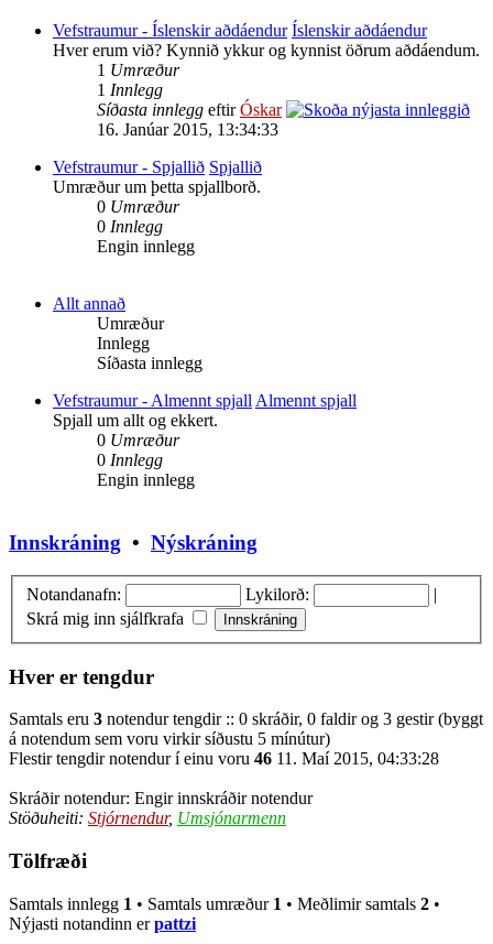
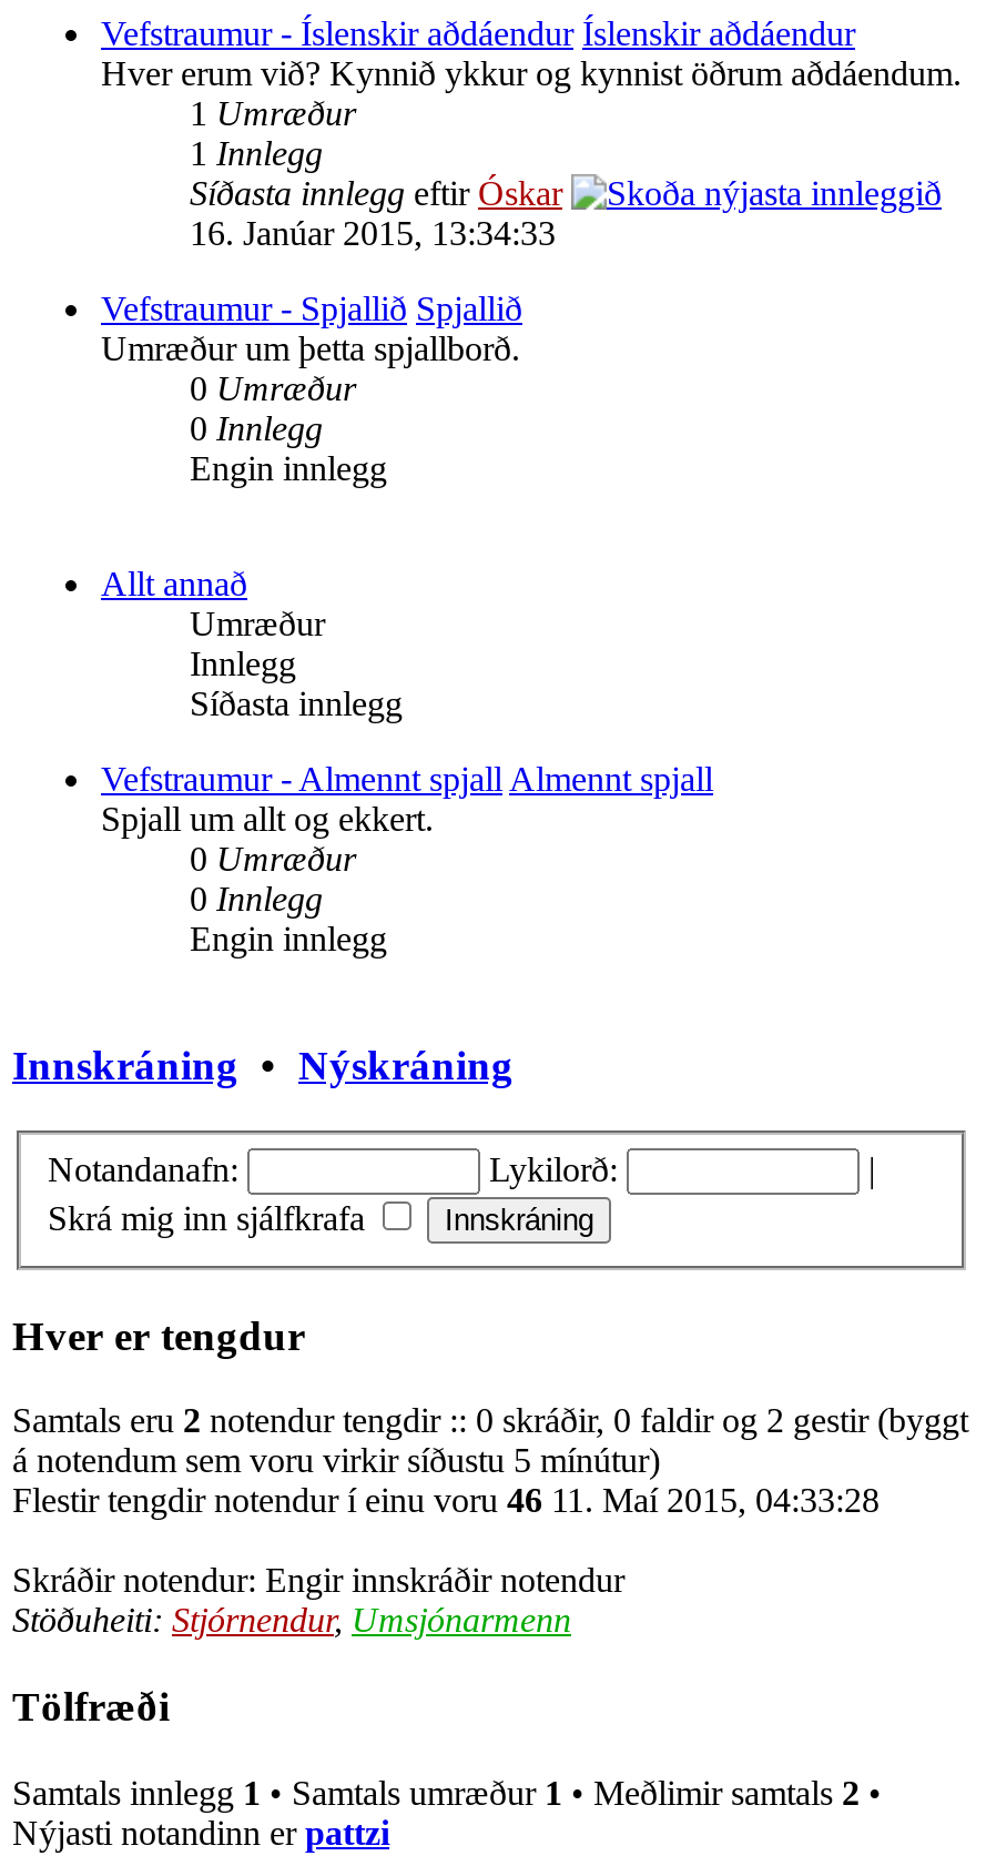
- Samtals eru 3 notendur tengdir :: 0 skráðir, 0 faldir og 3 gestir (byggt
+ Samtals eru 2 notendur tengdir :: 0 skráðir, 0 faldir og 2 gestir (byggt
